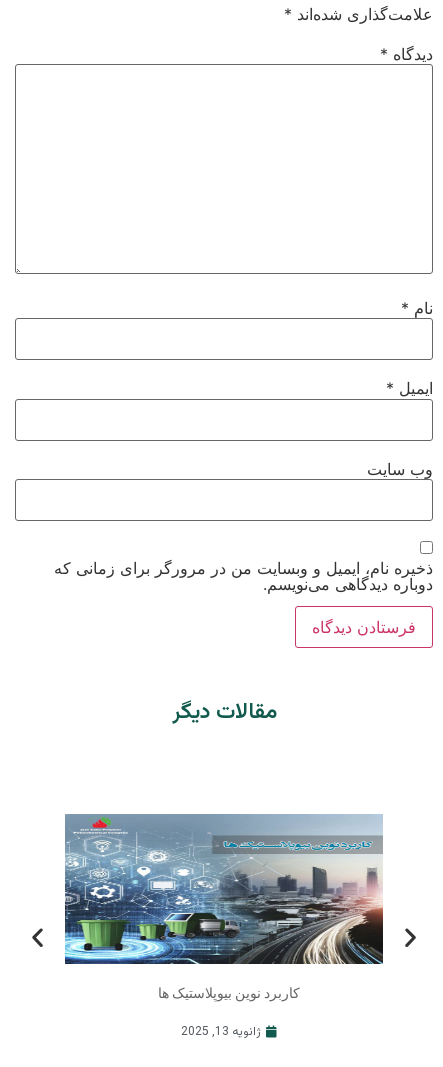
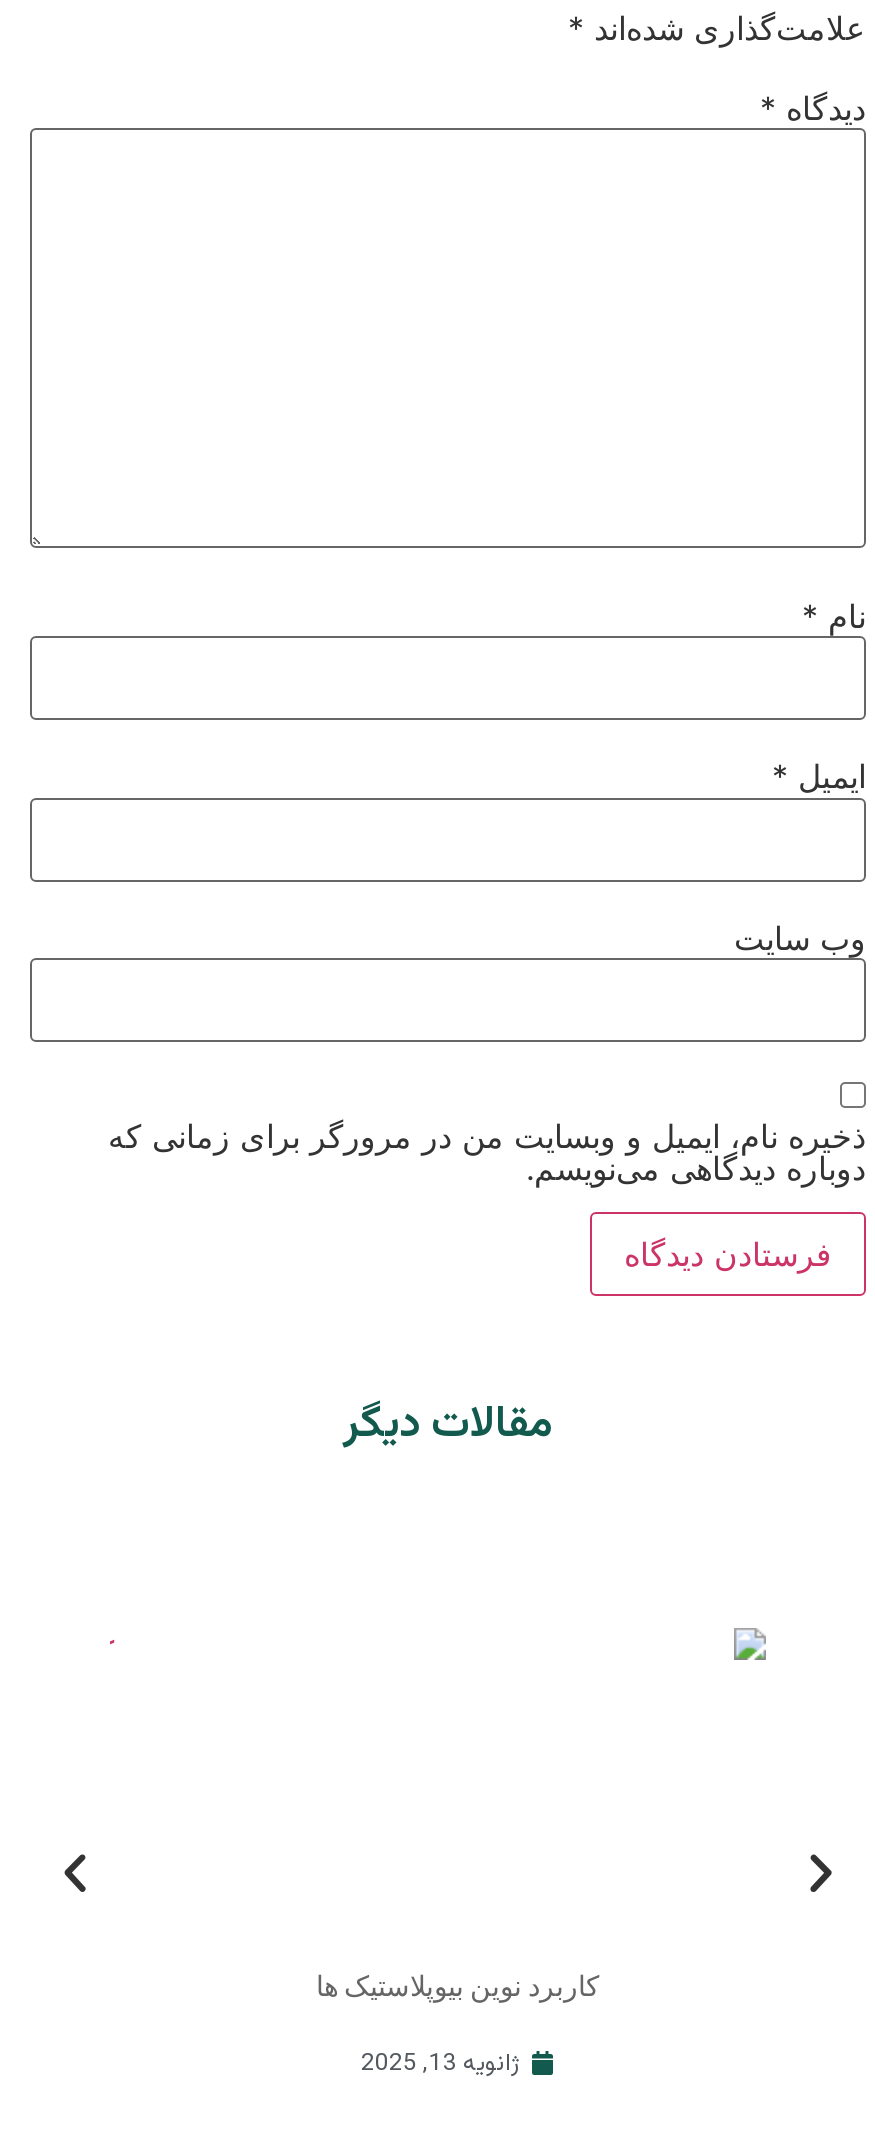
- [image]
